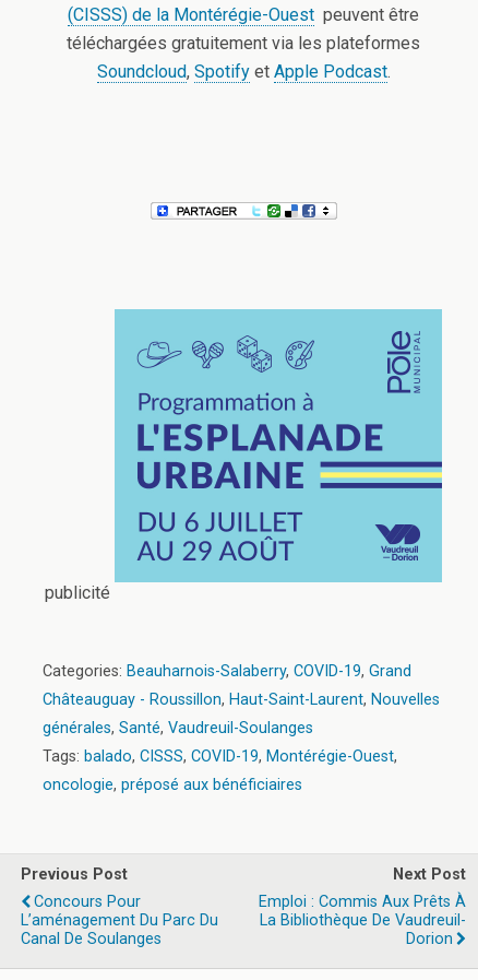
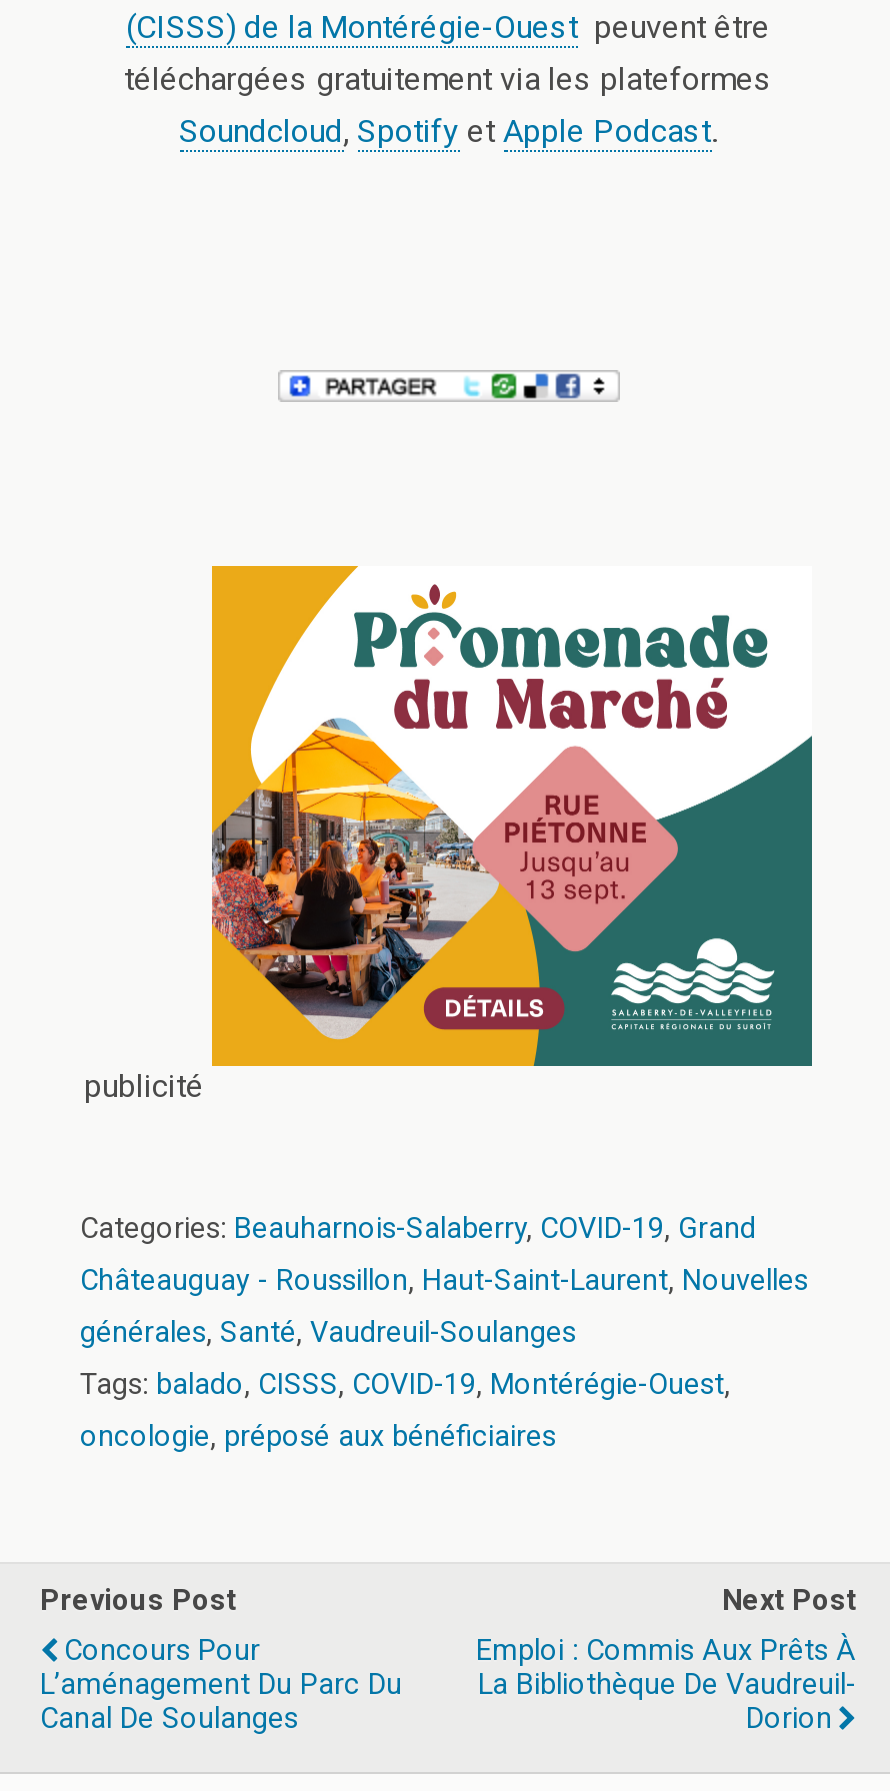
- [image]
+ [image]
